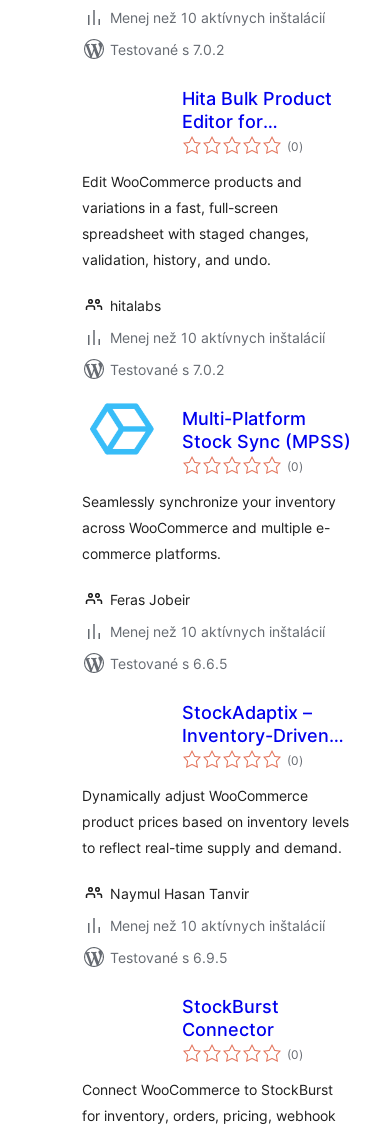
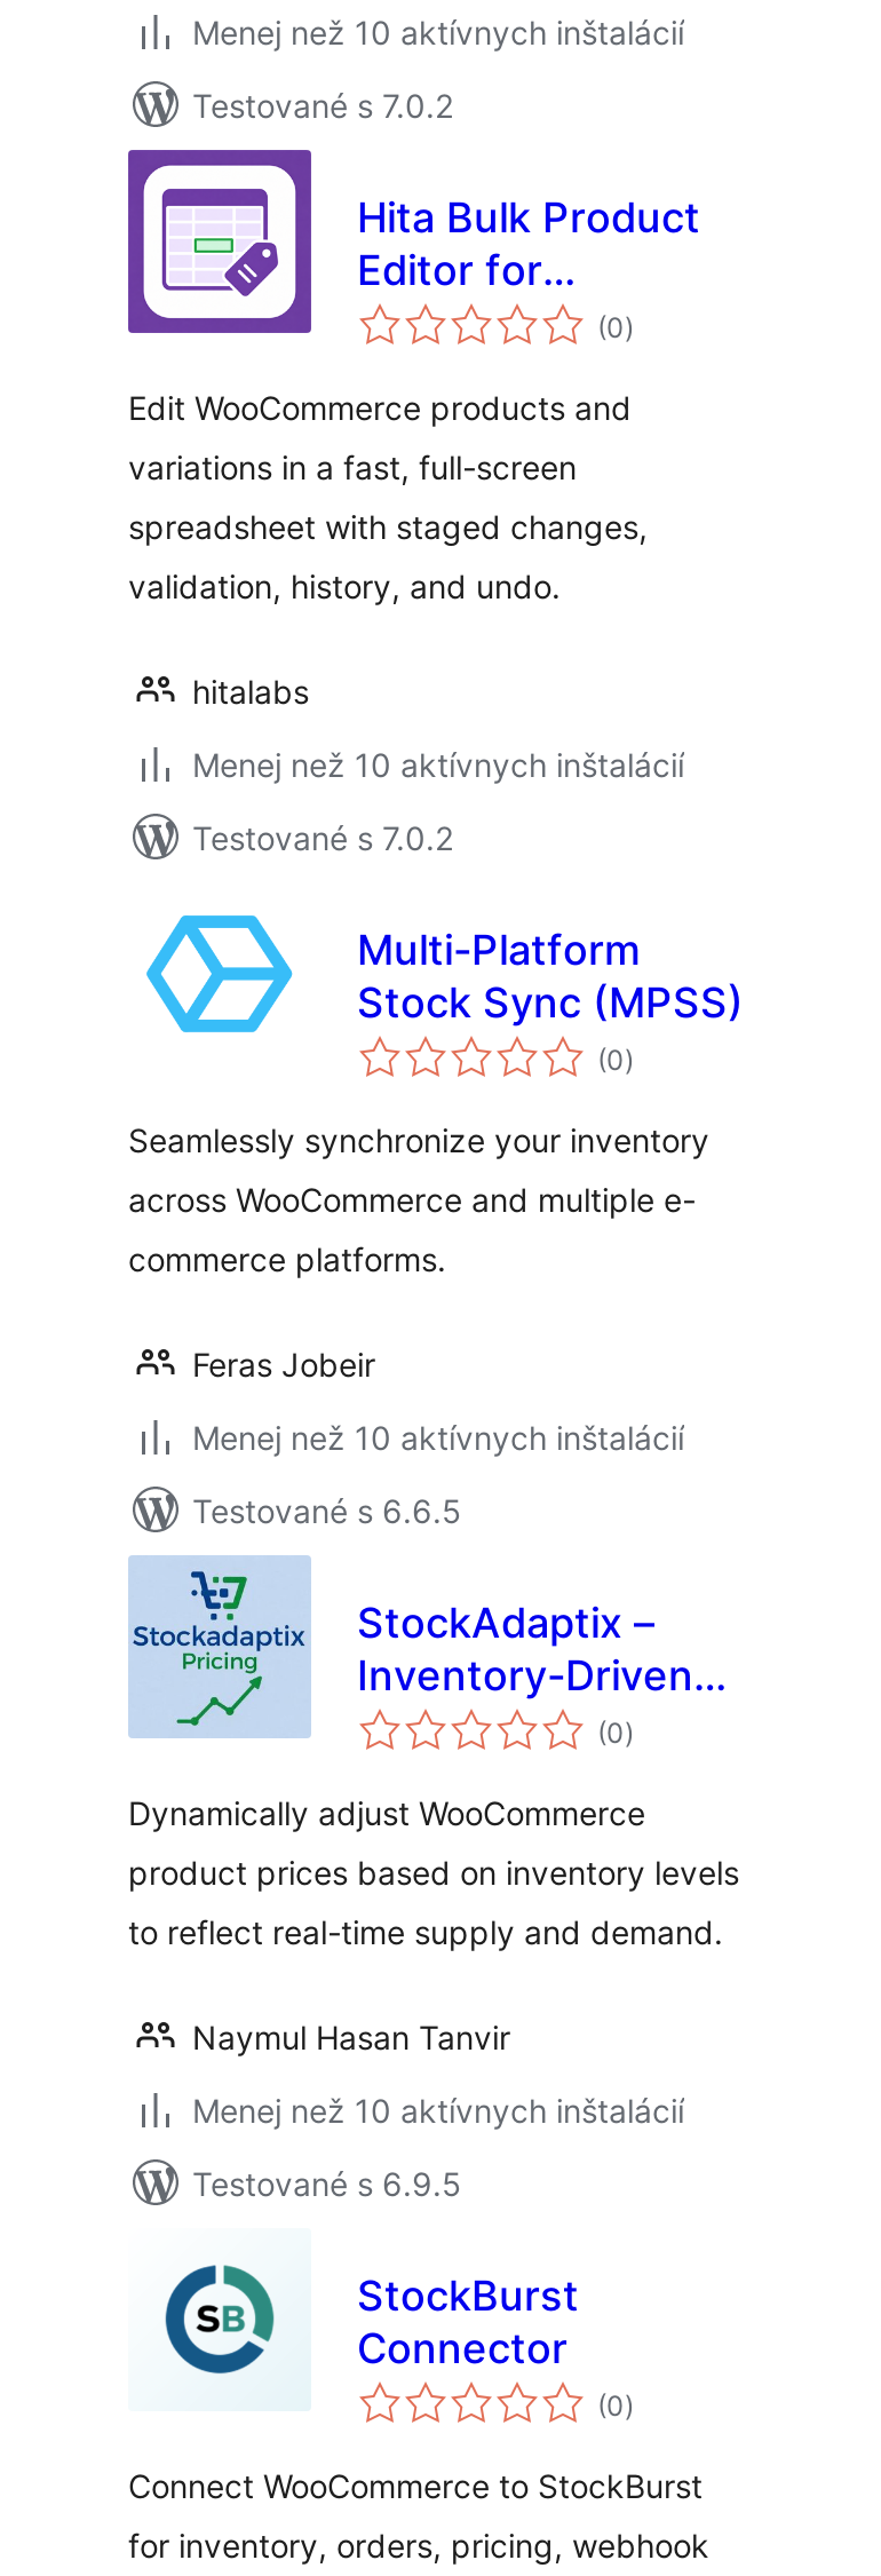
+ [image]

+ [image]

+ [image]
